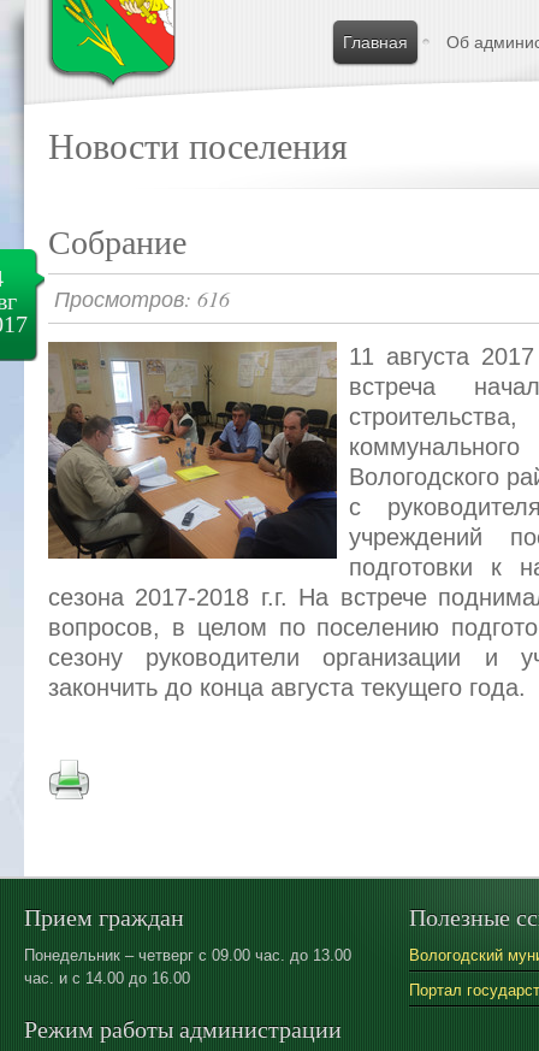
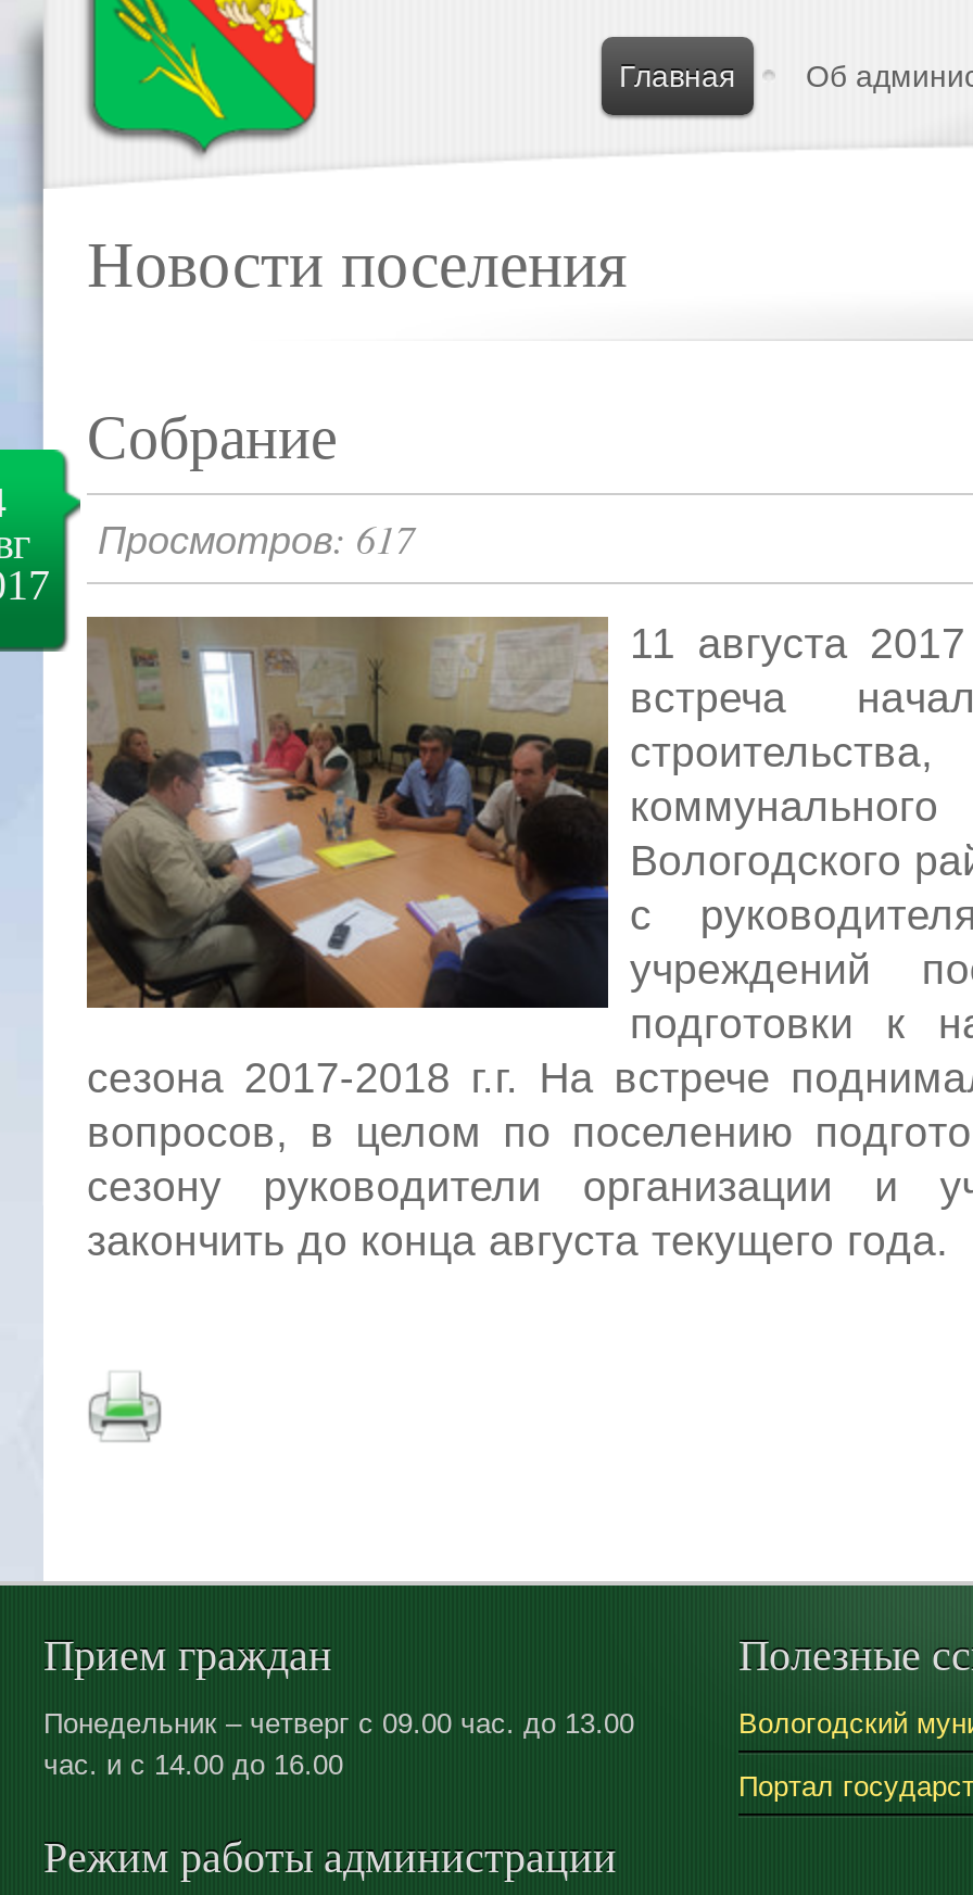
- Просмотров: 616
+ Просмотров: 617
